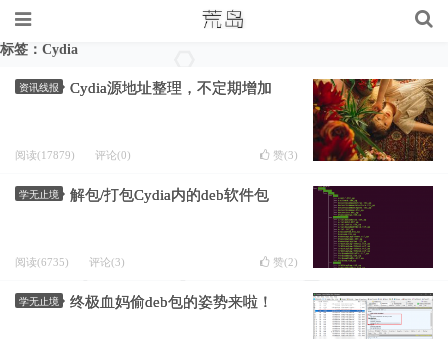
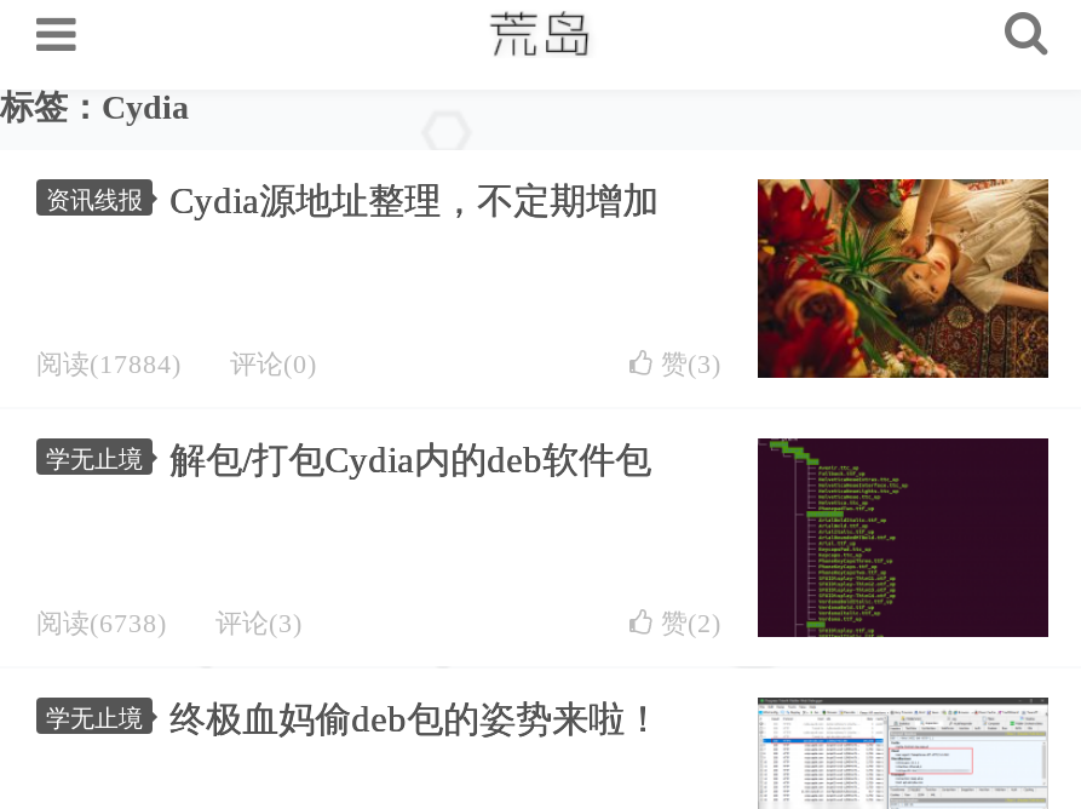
- 阅读(17879) 评论(0)
+ 阅读(17884) 评论(0)

- 阅读(6735) 评论(3)
+ 阅读(6738) 评论(3)
